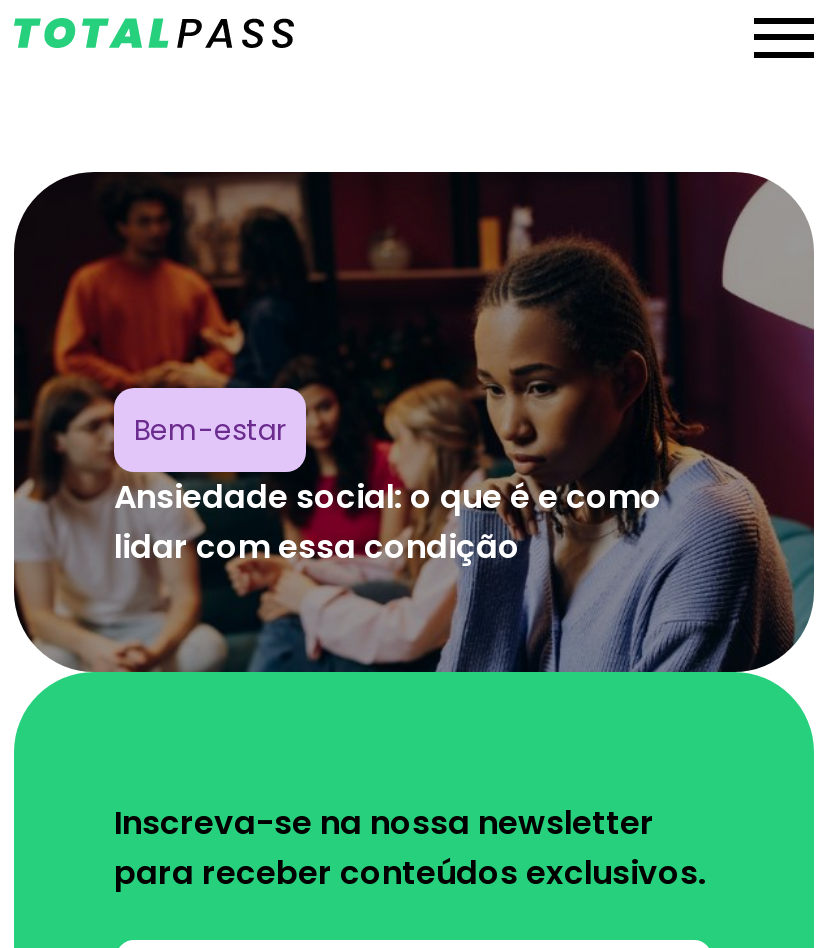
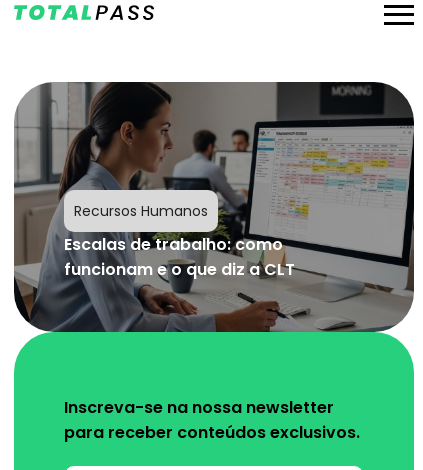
- [image]
- Bem-estar
+ [image]
+ Recursos Humanos

- Ansiedade social: o que é e como
- lidar com essa condição
+ Escalas de trabalho: como
+ funcionam e o que diz a CLT
